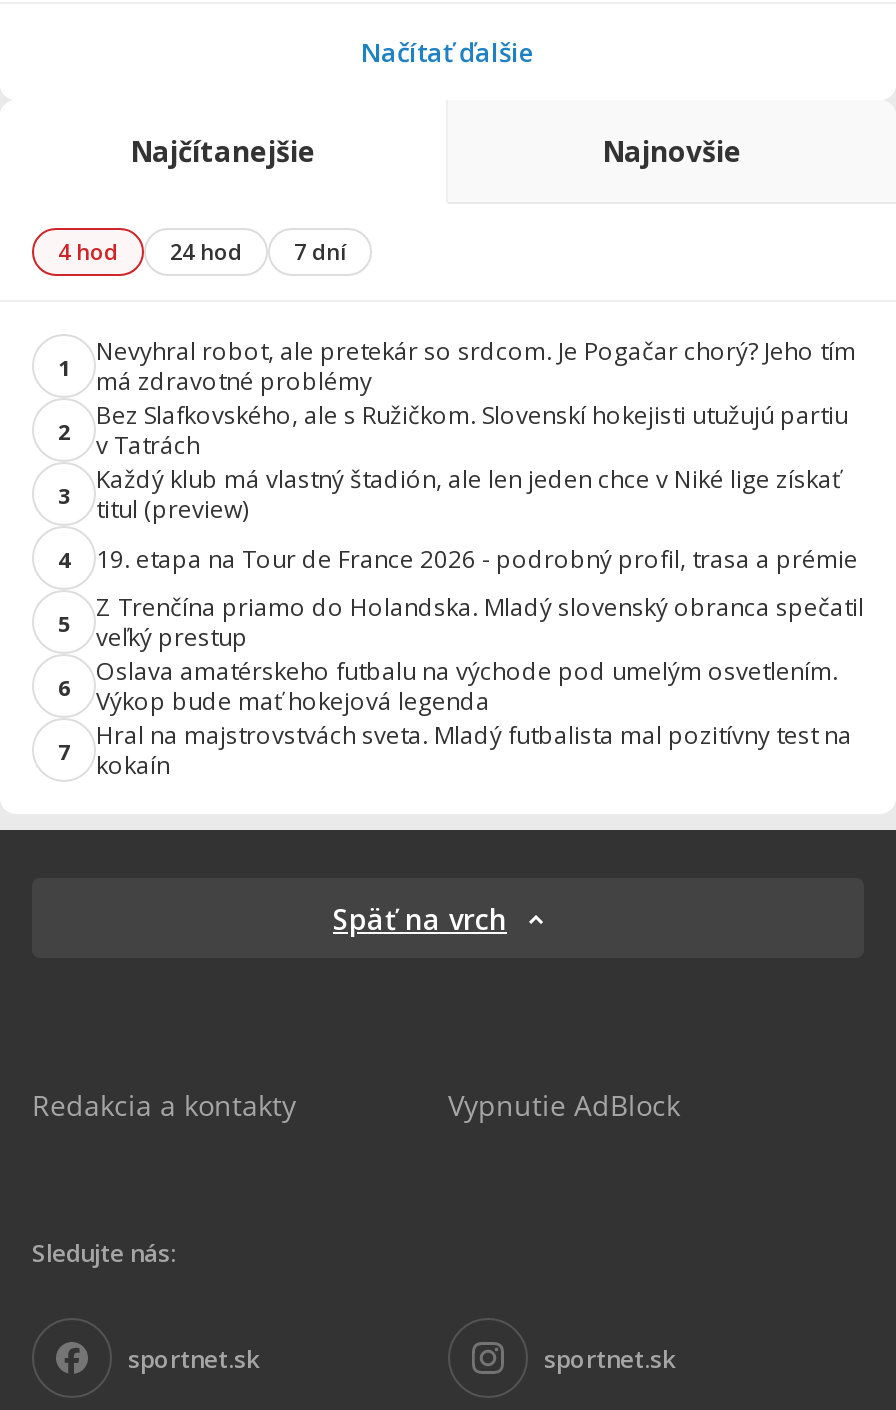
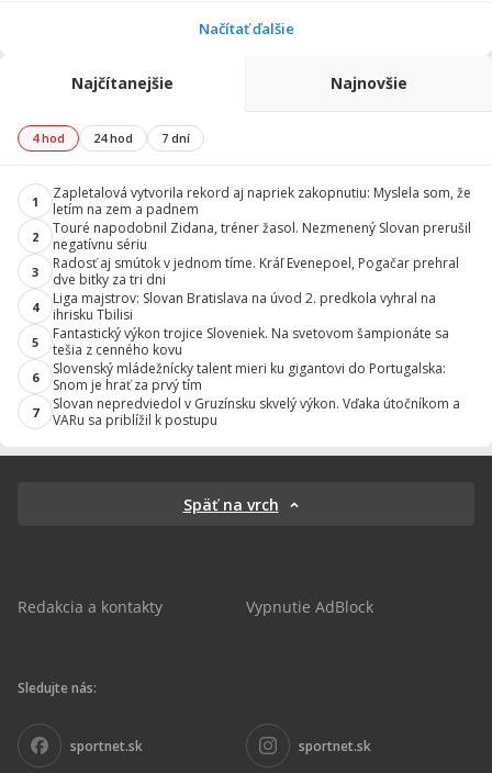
- Nevyhral robot, ale pretekár so srdcom. Je Pogačar chorý? Jeho tím
- má zdravotné problémy
+ Zapletalová vytvorila rekord aj napriek zakopnutiu: Myslela som, že
+ letím na zem a padnem

- Bez Slafkovského, ale s Ružičkom. Slovenskí hokejisti utužujú partiu
- v Tatrách
+ Touré napodobnil Zidana, tréner žasol. Nezmenený Slovan prerušil
+ negatívnu sériu

- Každý klub má vlastný štadión, ale len jeden chce v Niké lige získať
- titul (preview)
+ Radosť aj smútok v jednom tíme. Kráľ Evenepoel, Pogačar prehral
+ dve bitky za tri dni

- 19. etapa na Tour de France 2026 - podrobný profil, trasa a prémie
+ Liga majstrov: Slovan Bratislava na úvod 2. predkola vyhral na
+ ihrisku Tbilisi

- Z Trenčína priamo do Holandska. Mladý slovenský obranca spečatil
- veľký prestup
+ Fantastický výkon trojice Sloveniek. Na svetovom šampionáte sa
+ tešia z cenného kovu

- Oslava amatérskeho futbalu na východe pod umelým osvetlením.
- Výkop bude mať hokejová legenda
+ Slovenský mládežnícky talent mieri ku gigantovi do Portugalska:
+ Snom je hrať za prvý tím

- Hral na majstrovstvách sveta. Mladý futbalista mal pozitívny test na
- kokaín
+ Slovan nepredviedol v Gruzínsku skvelý výkon. Vďaka útočníkom a
+ VARu sa priblížil k postupu
